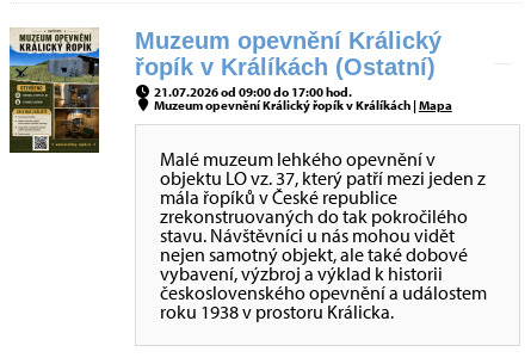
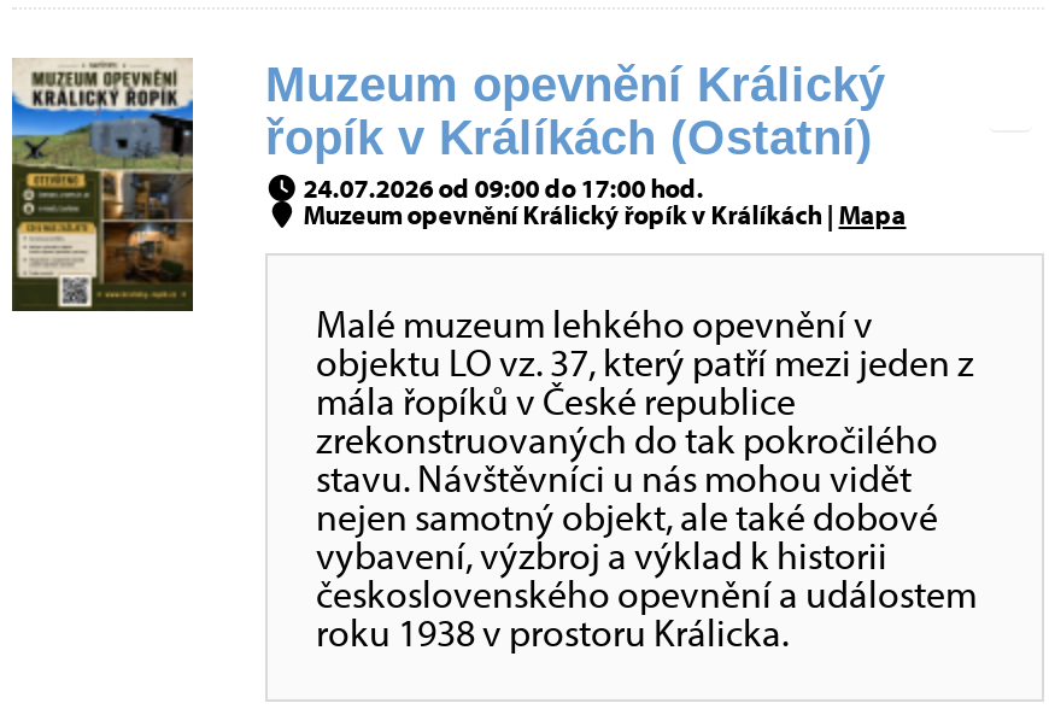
- 21.07.2026 od 09:00 do 17:00 hod.
+ 24.07.2026 od 09:00 do 17:00 hod.
